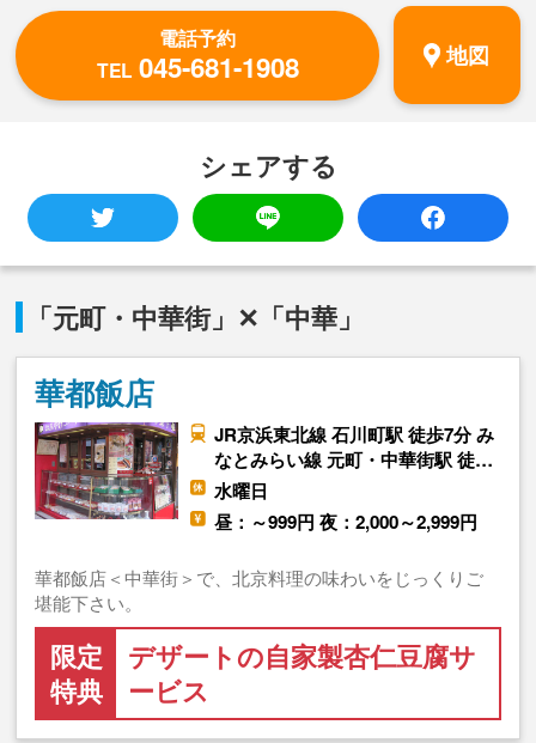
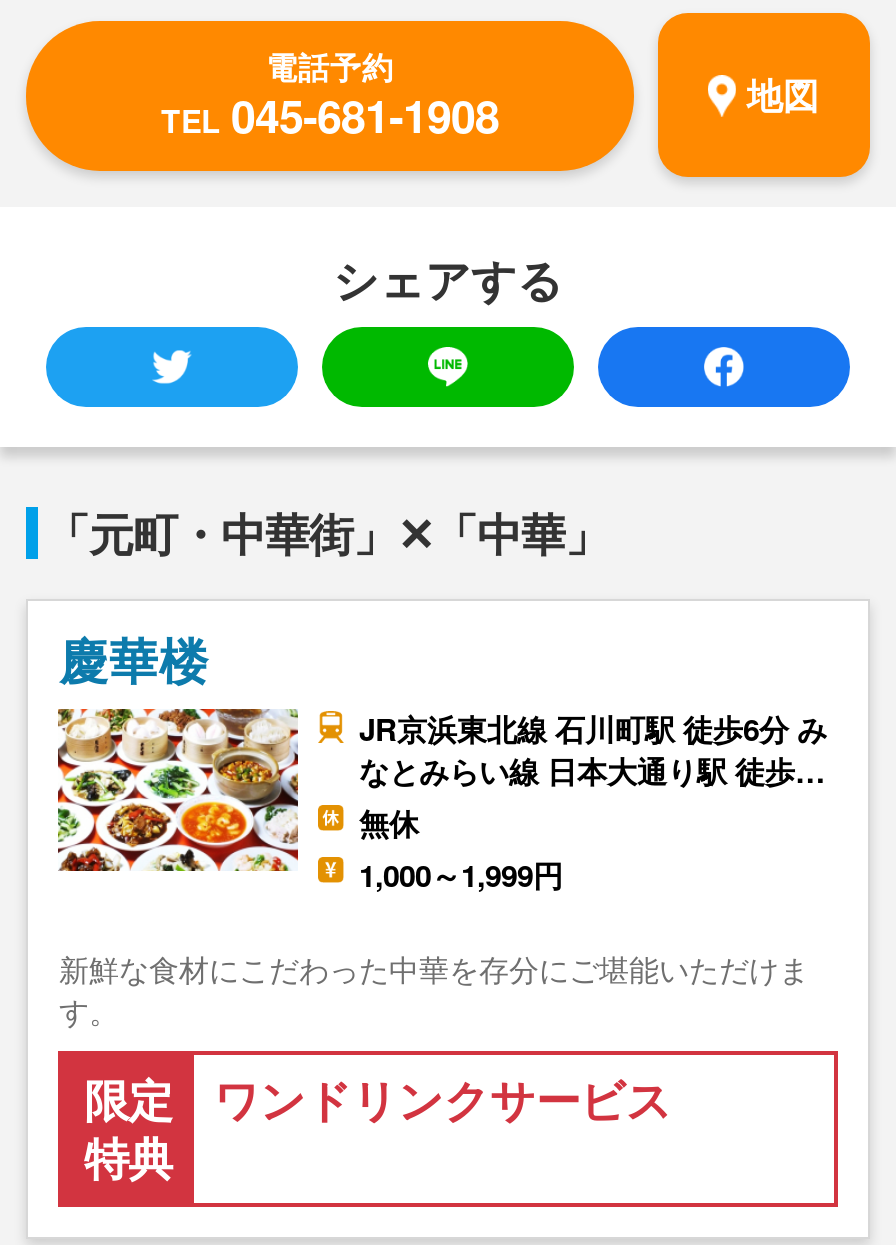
- [image]
- 華都飯店
- JR京浜東北線 石川町駅 徒歩7分 み
- なとみらい線 元町・中華街駅 徒…
- 水曜日
- 昼：～999円 夜：2,000～2,999円
+ [image]
+ 慶華楼
+ JR京浜東北線 石川町駅 徒歩6分 み
+ なとみらい線 日本大通り駅 徒歩…
+ 無休
+ 1,000～1,999円

- 華都飯店＜中華街＞で、北京料理の味わいをじっくりご
- 堪能下さい。
+ 新鮮な食材にこだわった中華を存分にご堪能いただけま
+ す。

- デザートの自家製杏仁豆腐サ
- ービス
+ ワンドリンクサービス
